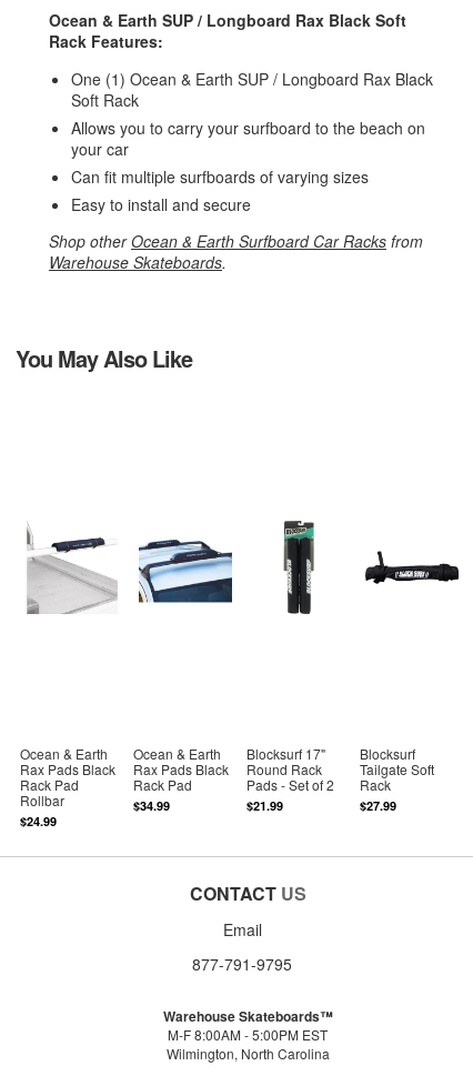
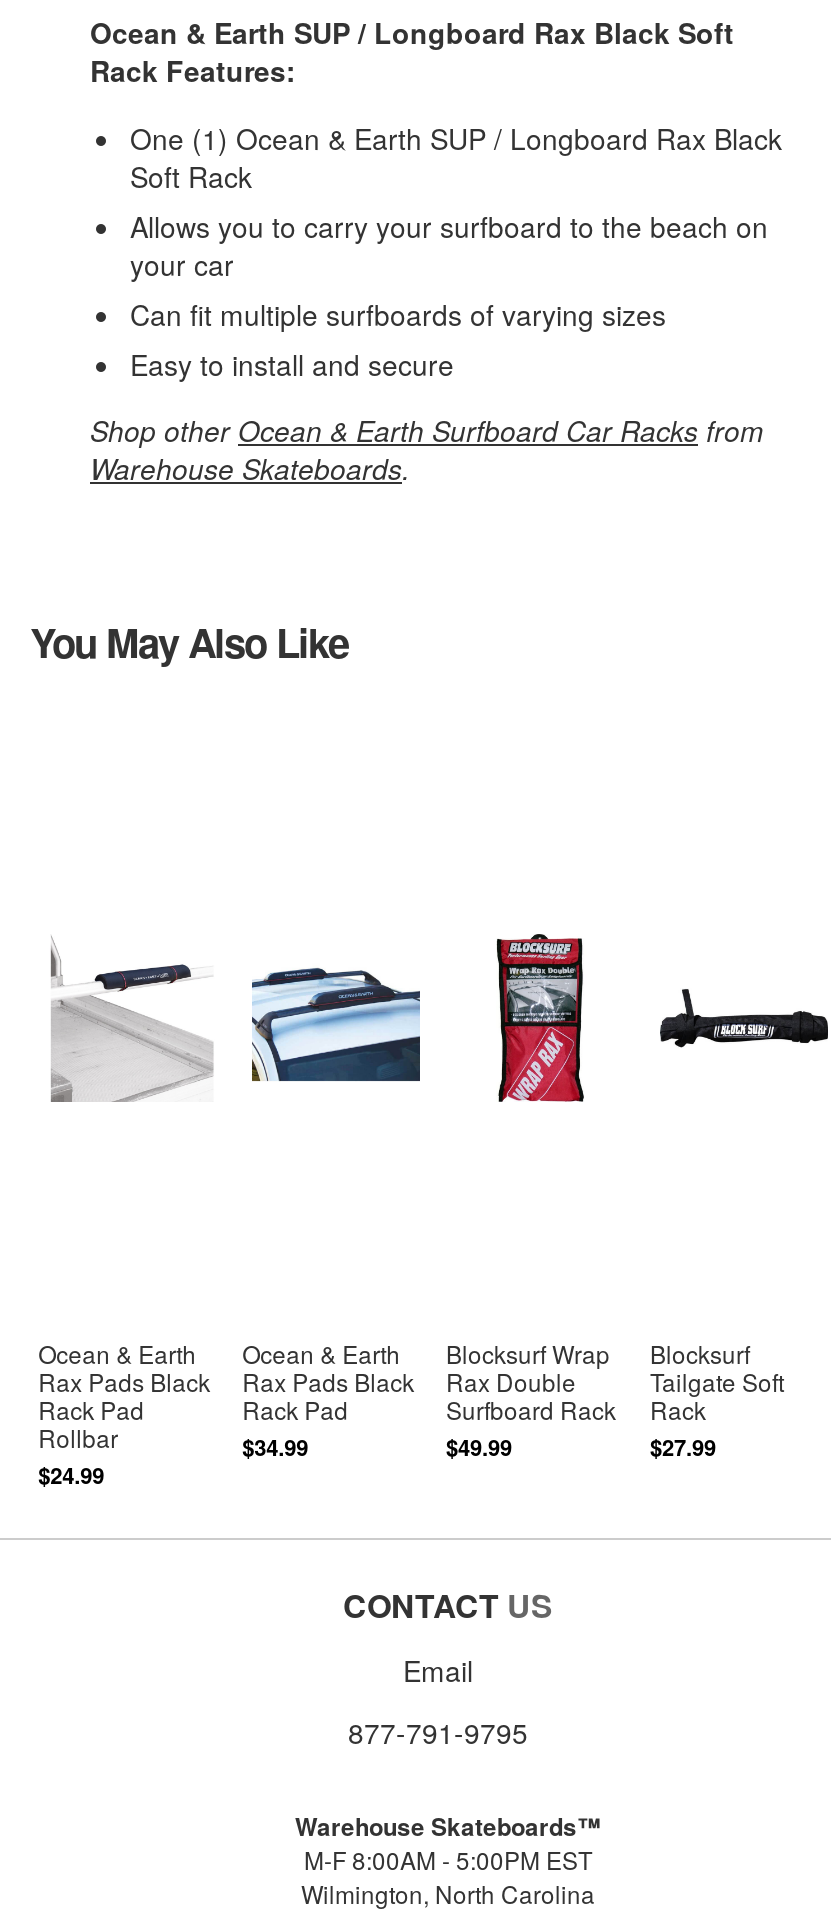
- [image]
+ [image]

- Blocksurf 17"
- Round Rack
- Pads - Set of 2
- $21.99
+ Blocksurf Wrap
+ Rax Double
+ Surfboard Rack
+ $49.99
